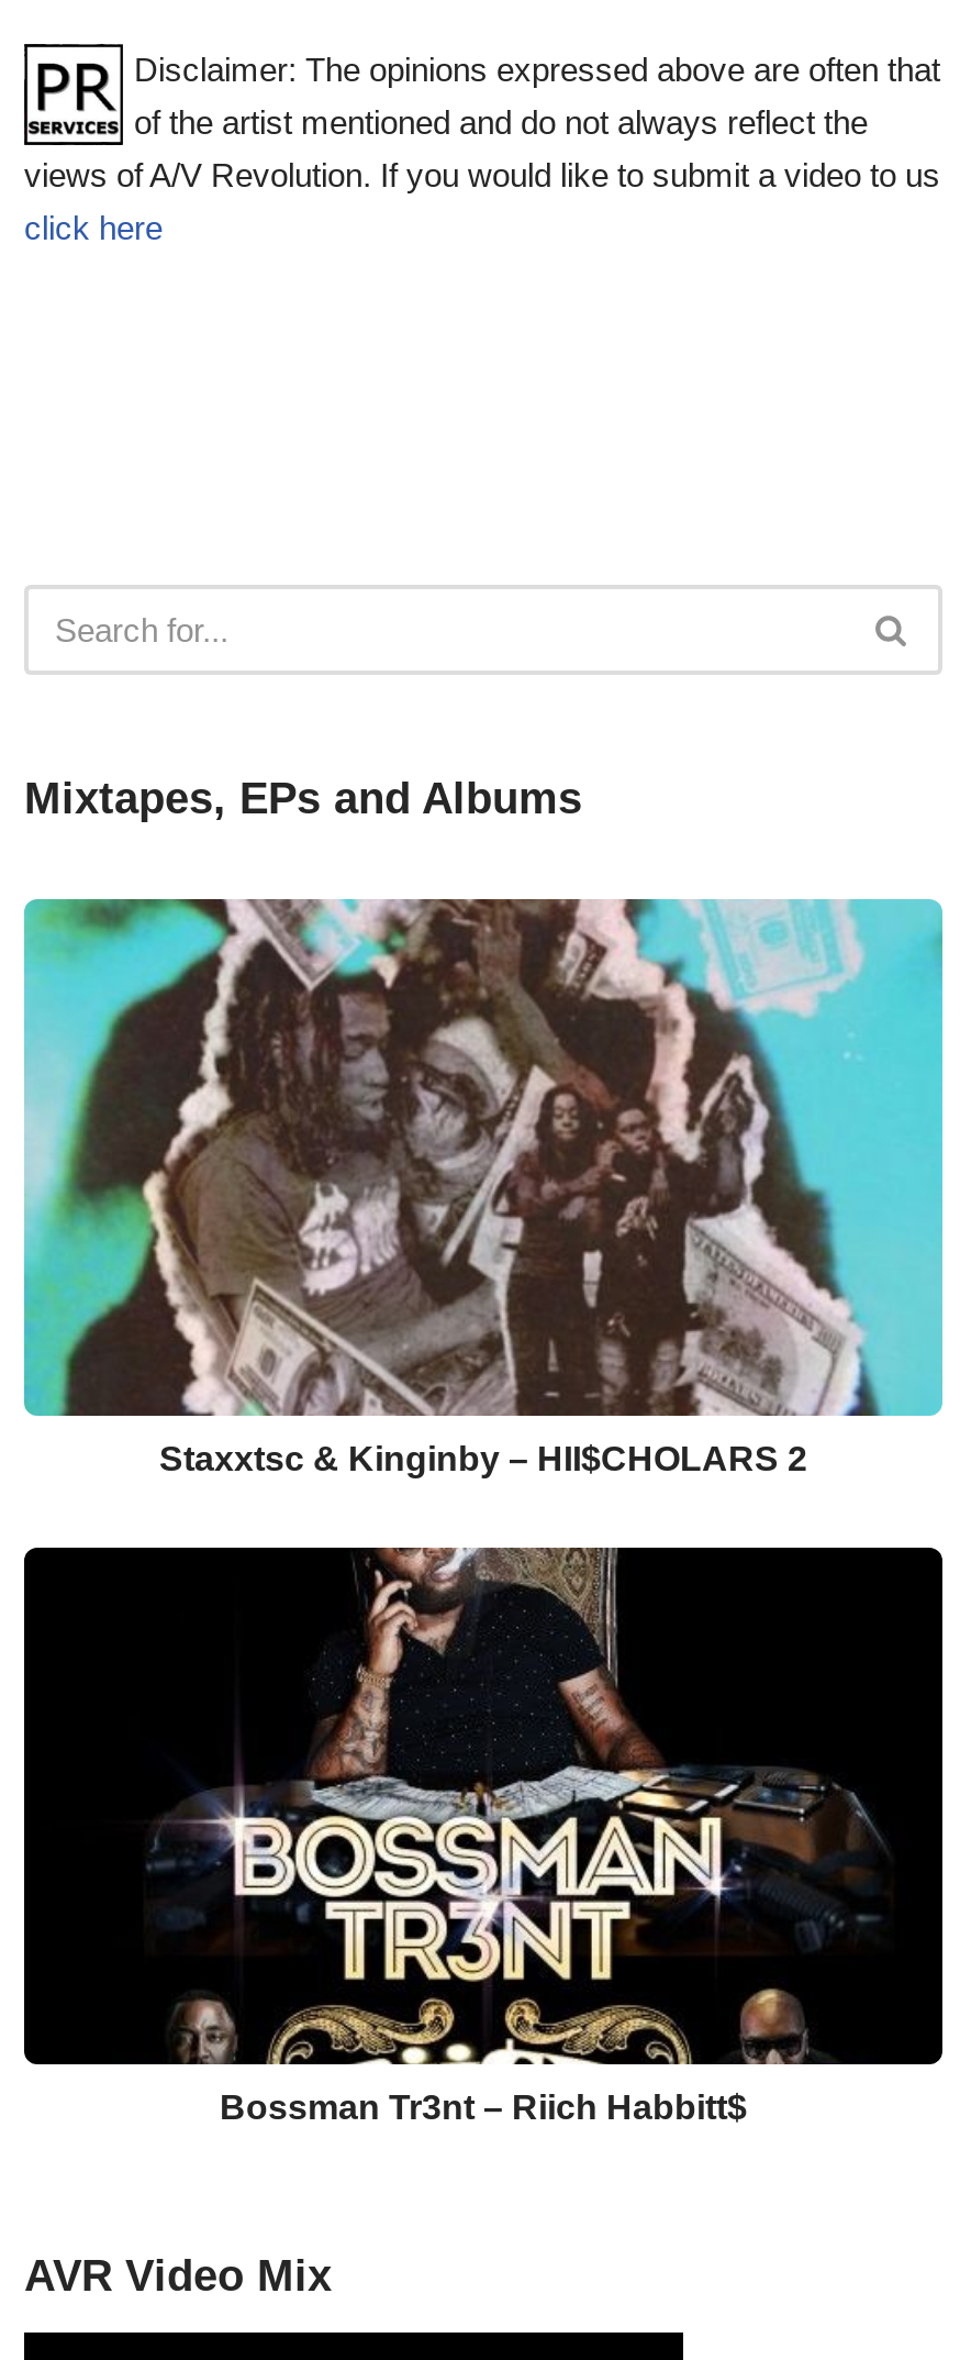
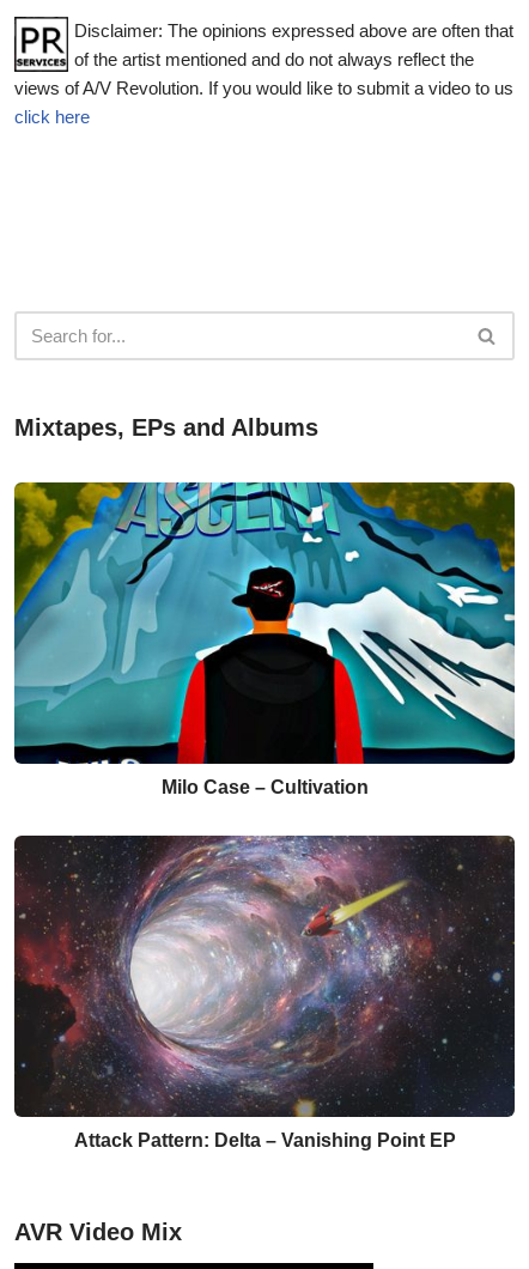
- [image]
- Staxxtsc & Kinginby – HII$CHOLARS 2
+ [image]
+ Milo Case – Cultivation

- [image]
- Bossman Tr3nt – Riich Habbitt$
+ [image]
+ Attack Pattern: Delta – Vanishing Point EP
